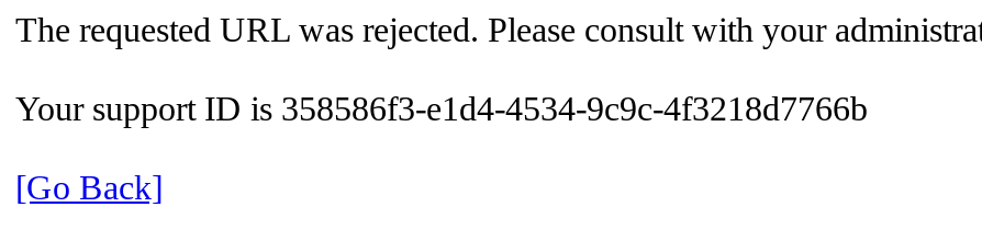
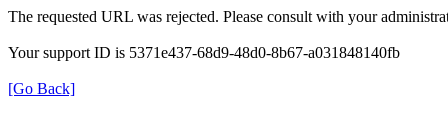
- Your support ID is 358586f3-e1d4-4534-9c9c-4f3218d7766b
+ Your support ID is 5371e437-68d9-48d0-8b67-a031848140fb
